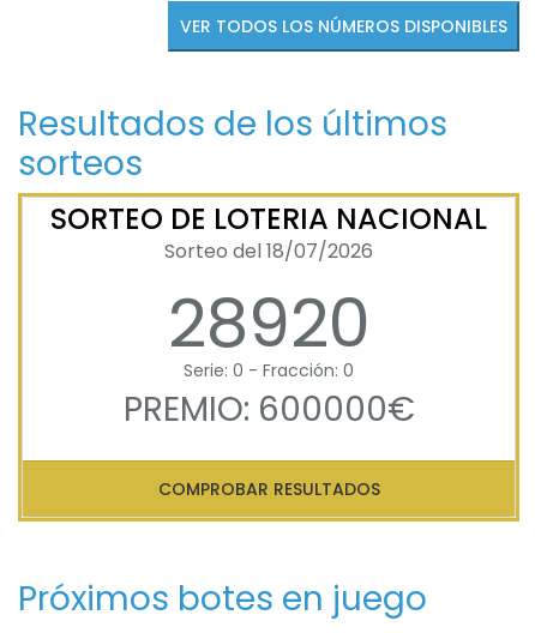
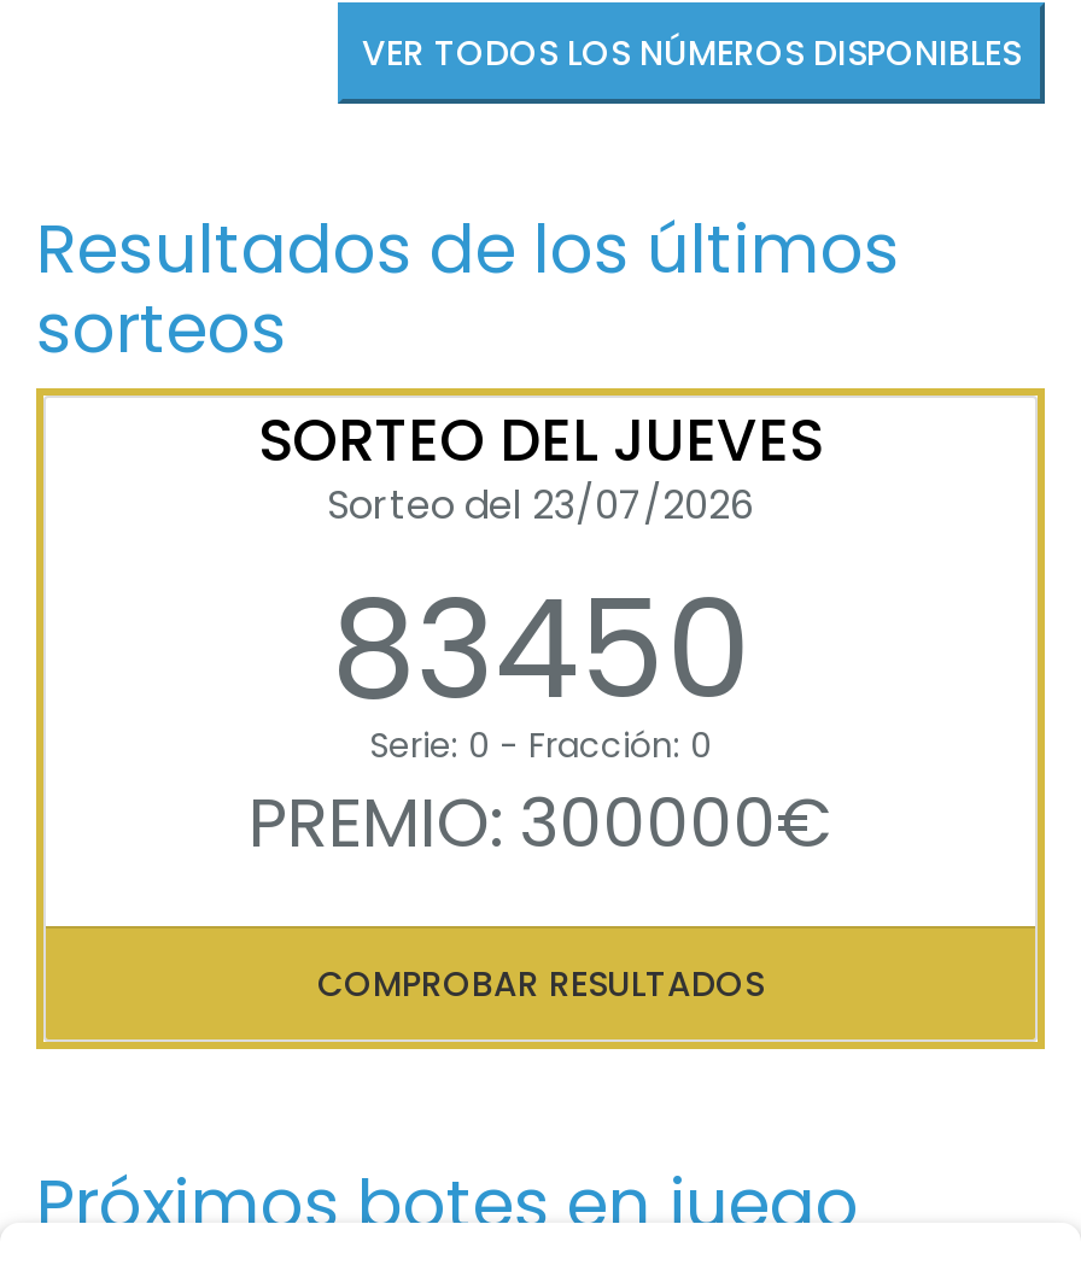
- SORTEO DE LOTERIA NACIONAL
- Sorteo del 18/07/2026
- 28920
+ SORTEO DEL JUEVES
+ Sorteo del 23/07/2026
+ 83450

- PREMIO: 600000€
+ PREMIO: 300000€
